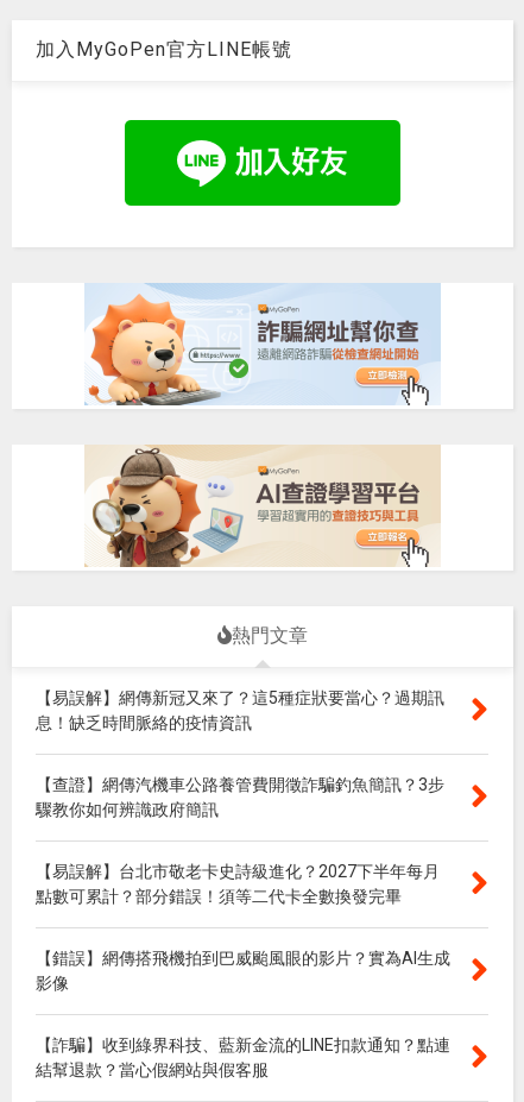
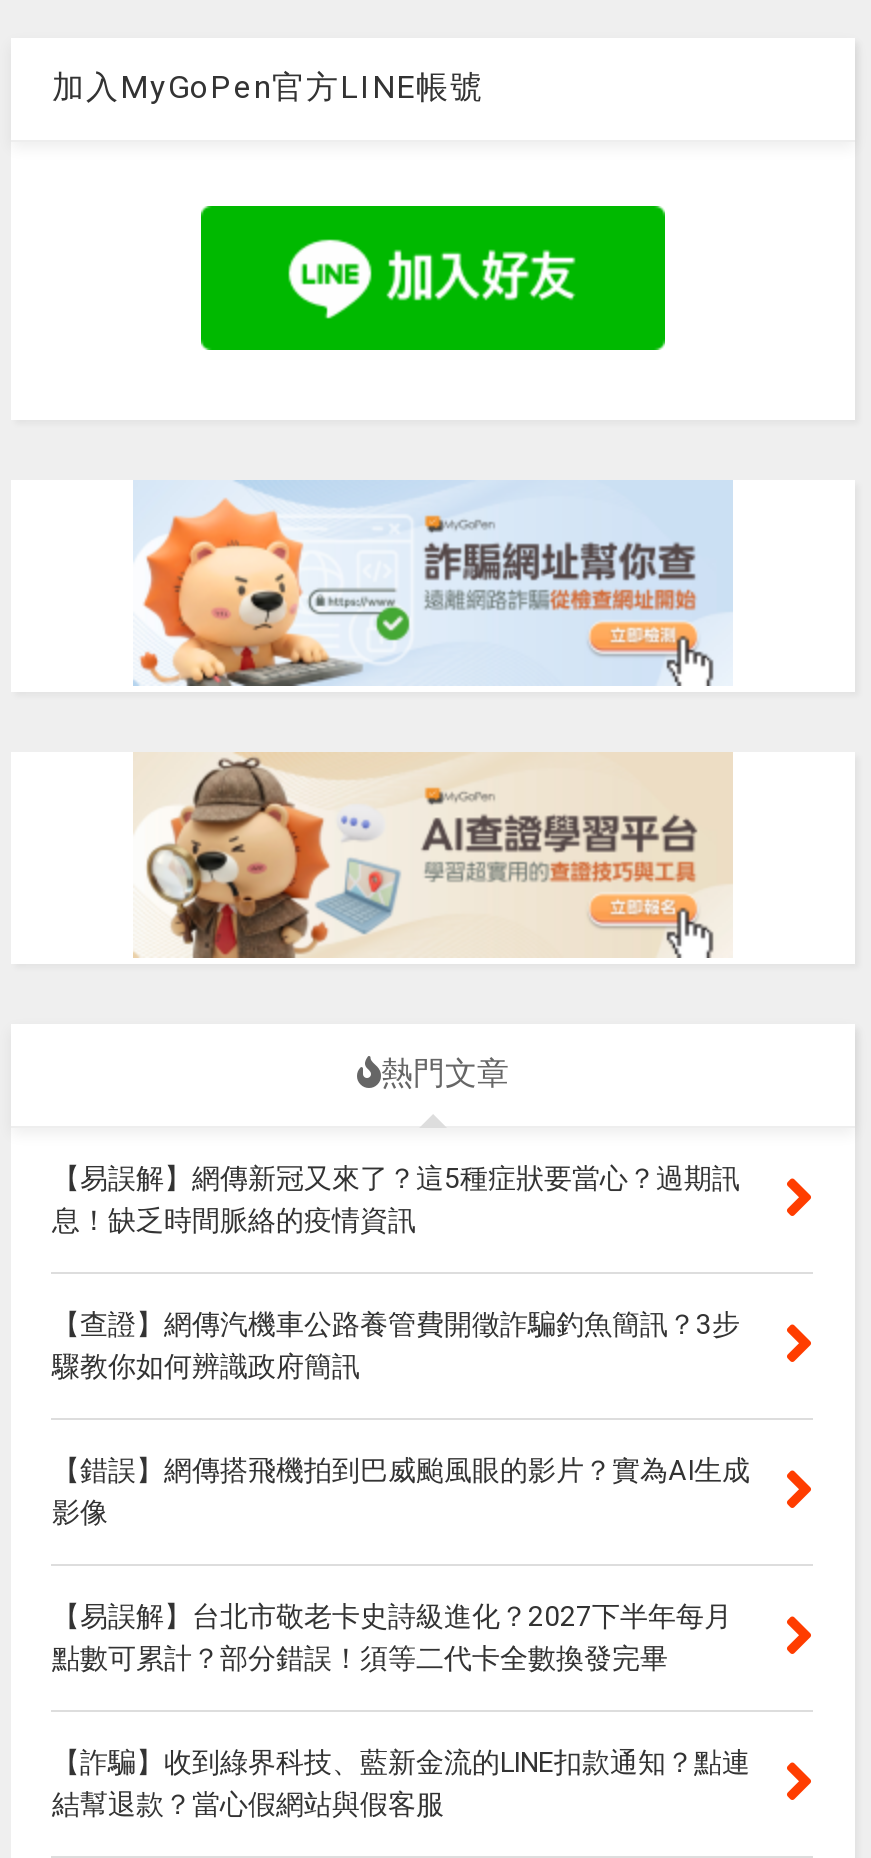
moved down: 【易誤解】台北市敬老卡史詩級進化？2027下半年每月 | 點數可累計？部分錯誤！須等二代卡全數換發完畢

moved up: 【錯誤】網傳搭飛機拍到巴威颱風眼的影片？實為AI生成 | 影像
